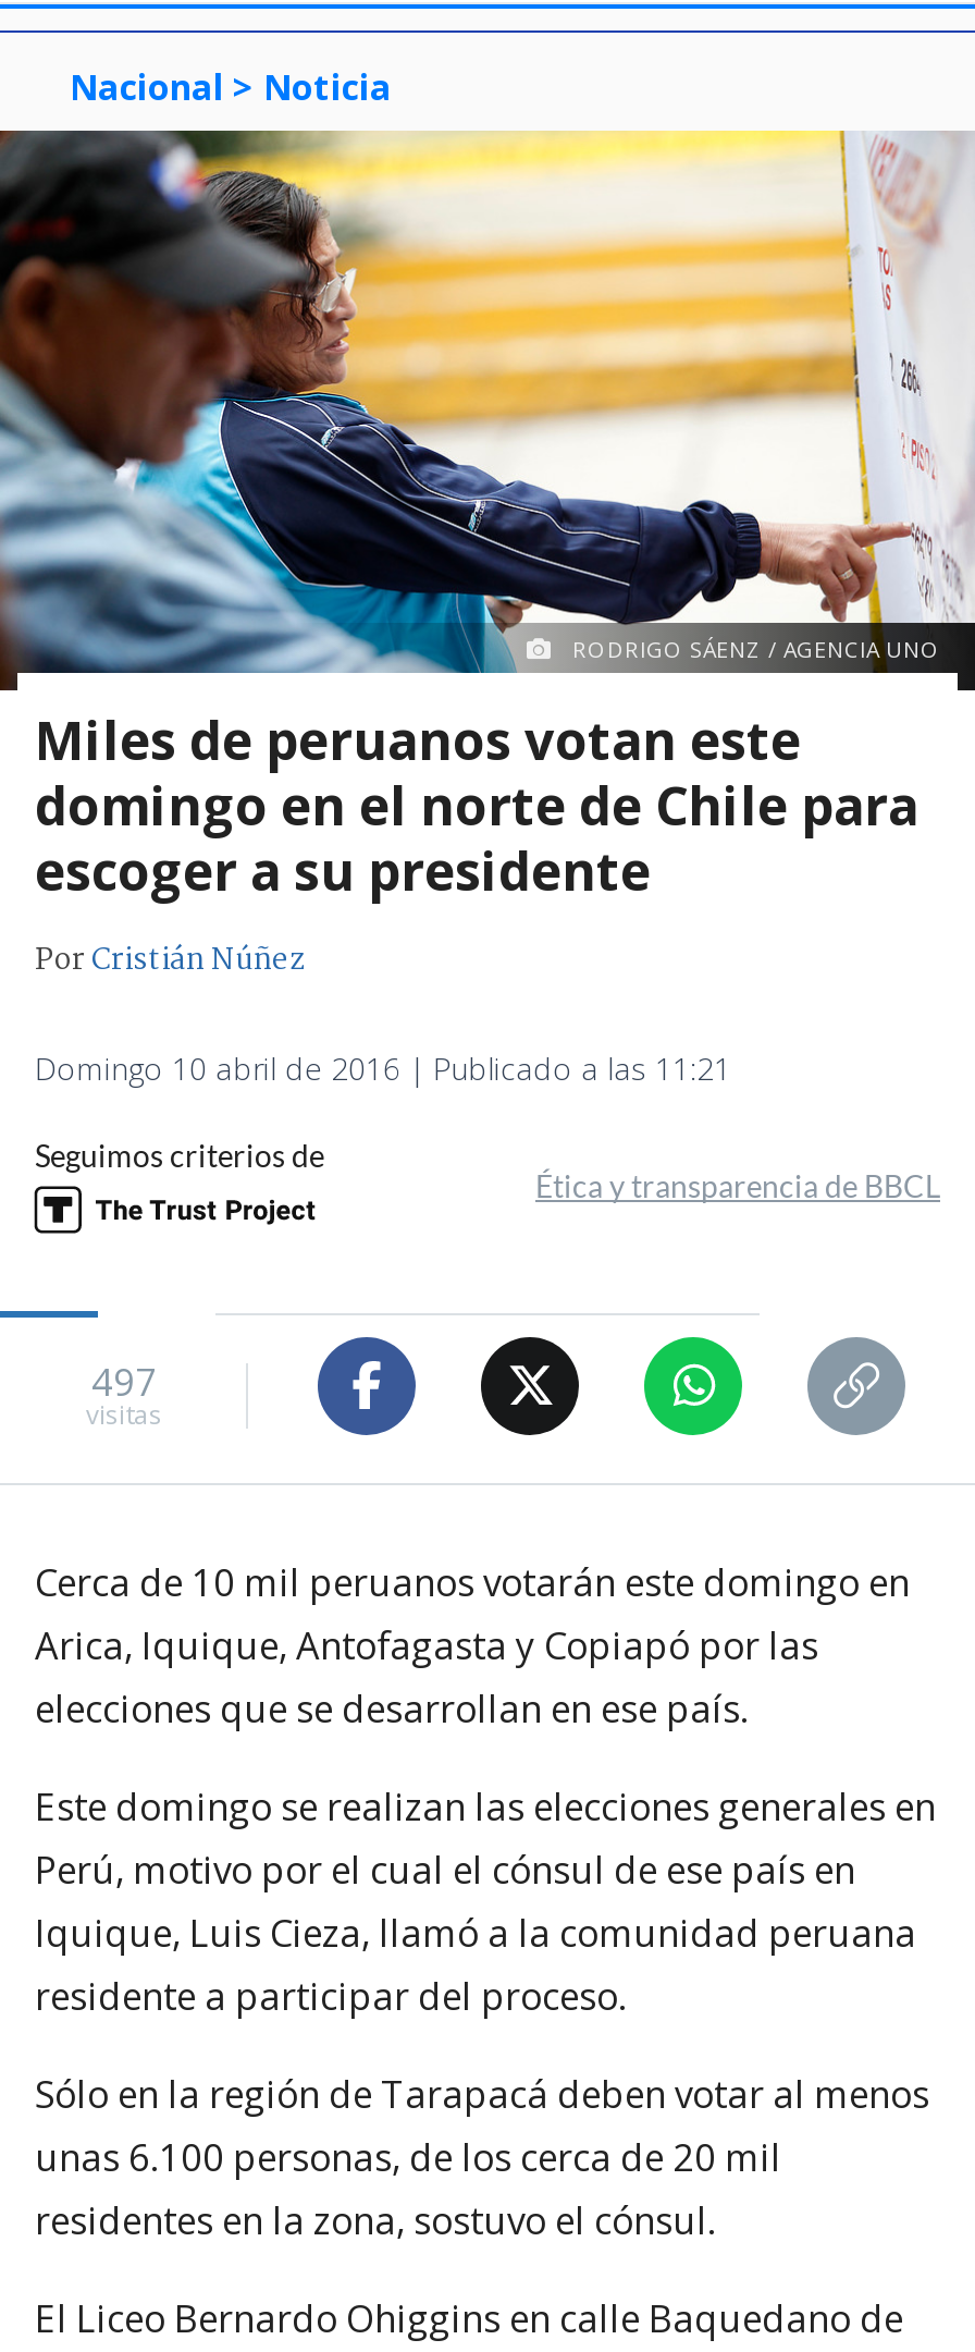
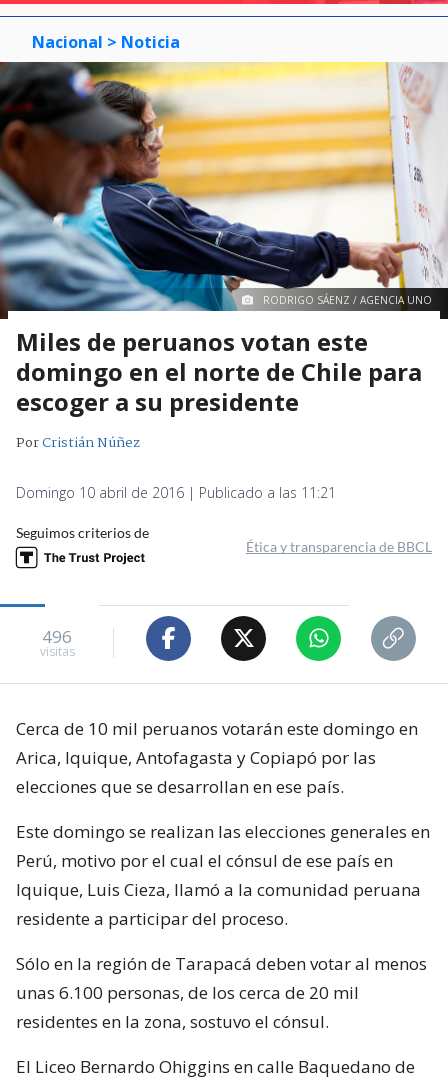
- 497
+ 496
